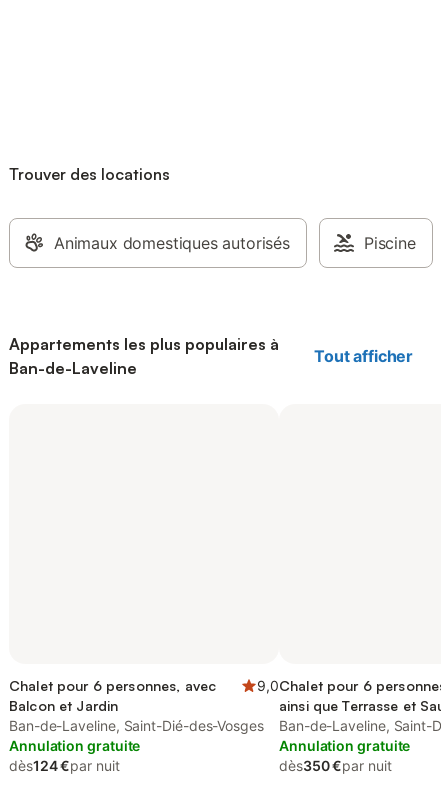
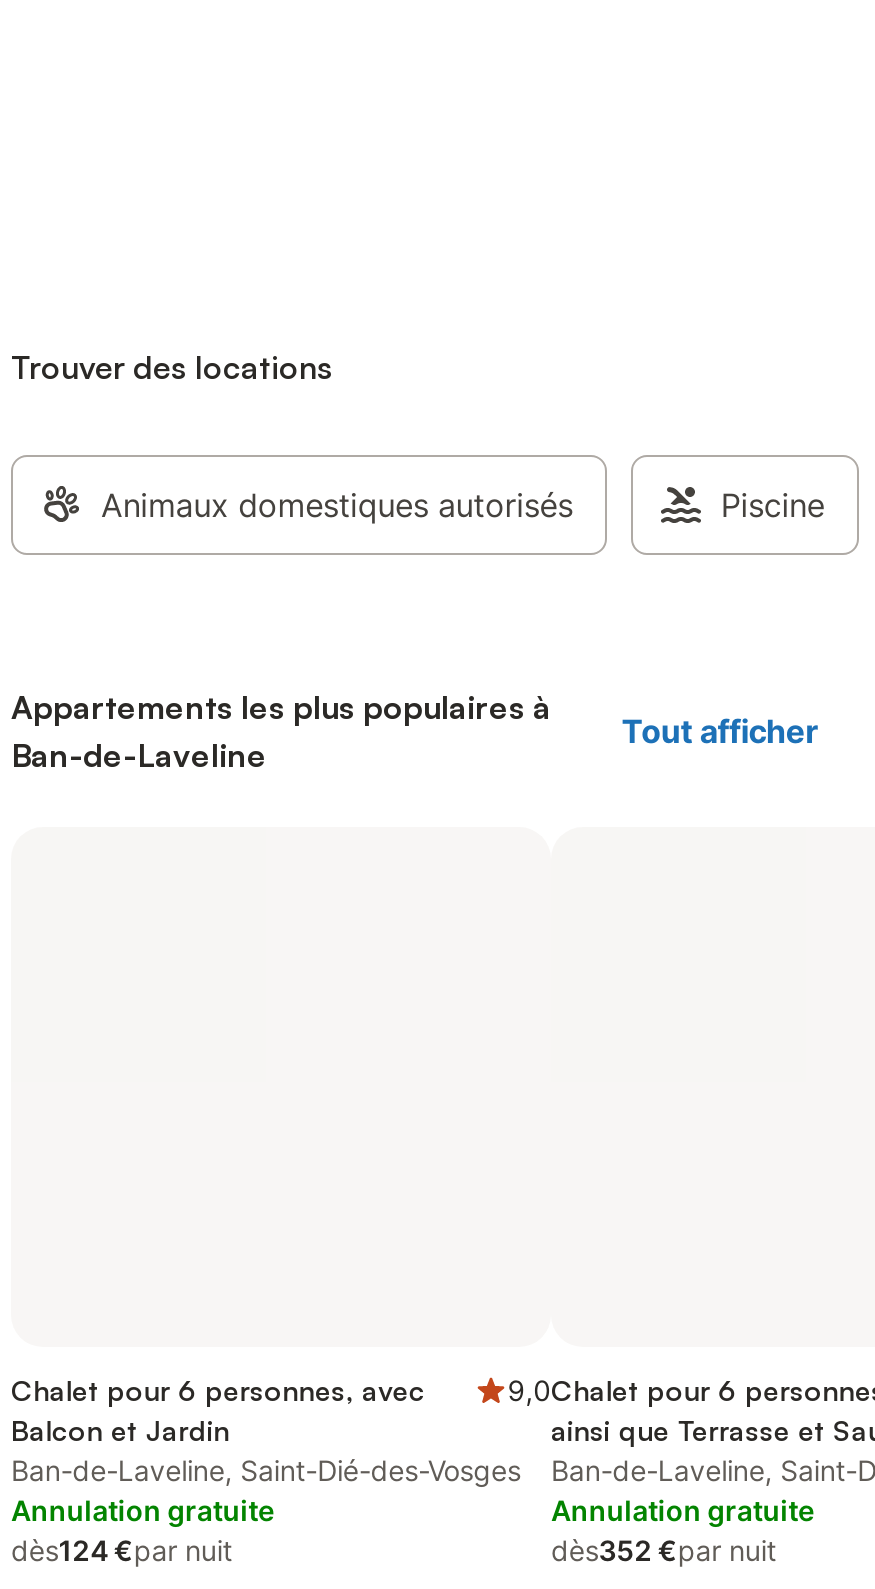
- dès350 €par nuit
+ dès352 €par nuit
